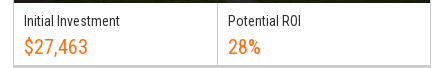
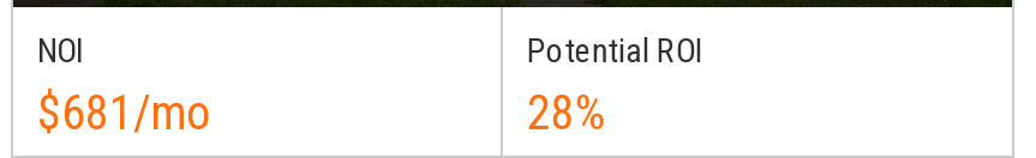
- Initial Investment
- $27,463
+ NOI
+ $681/mo
